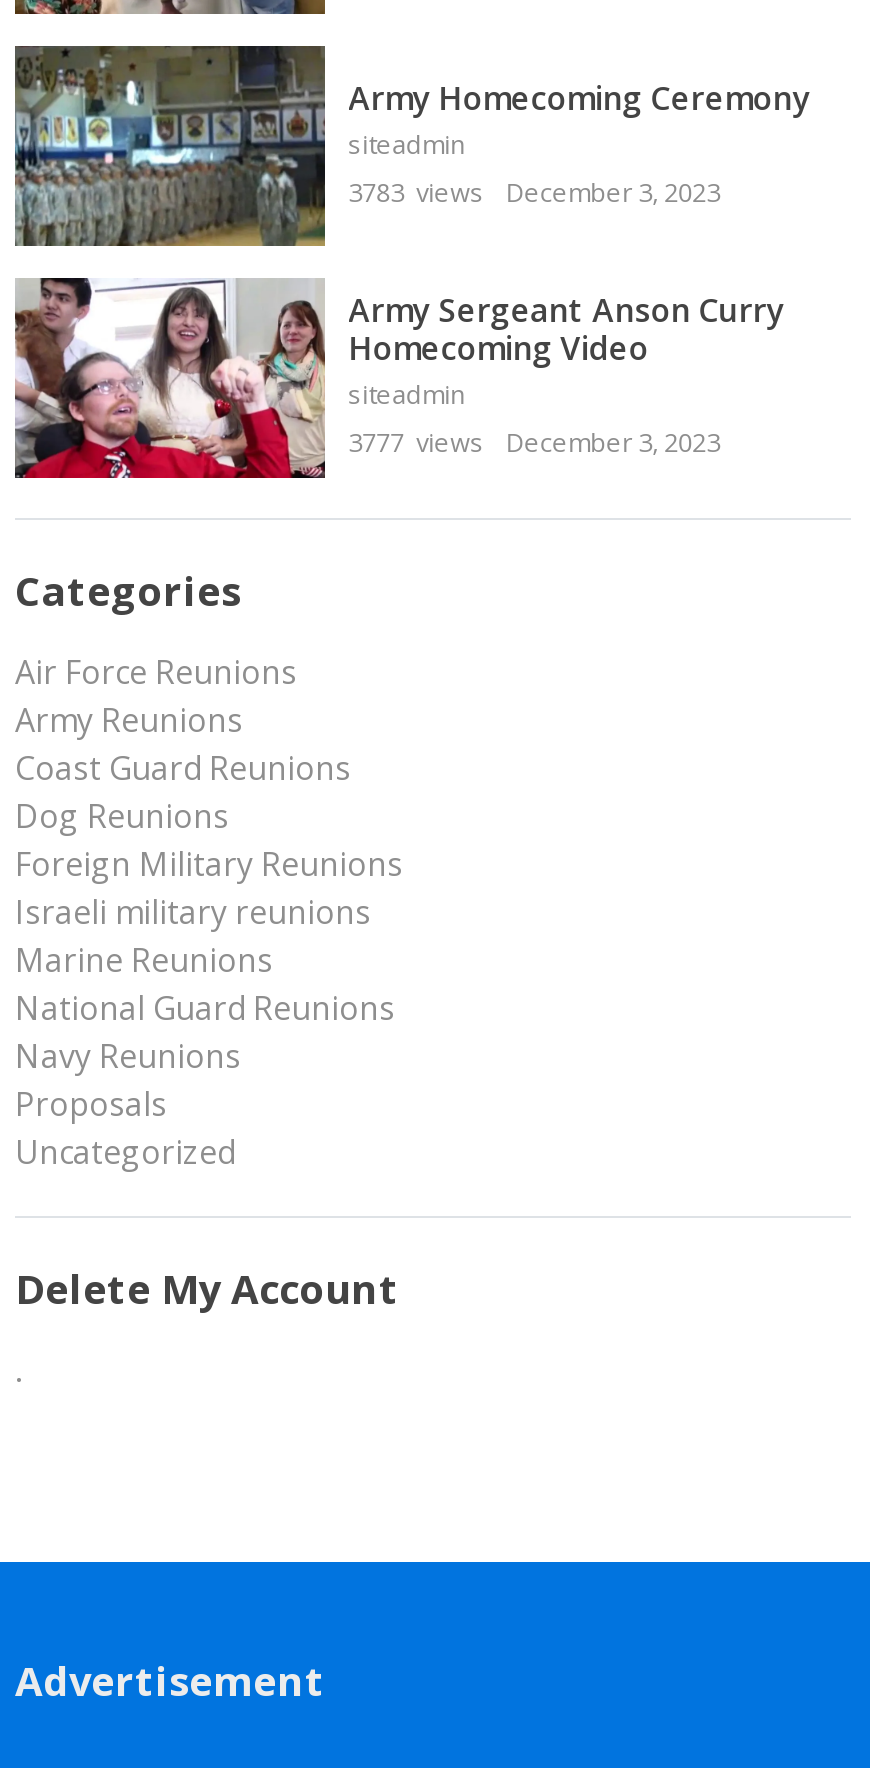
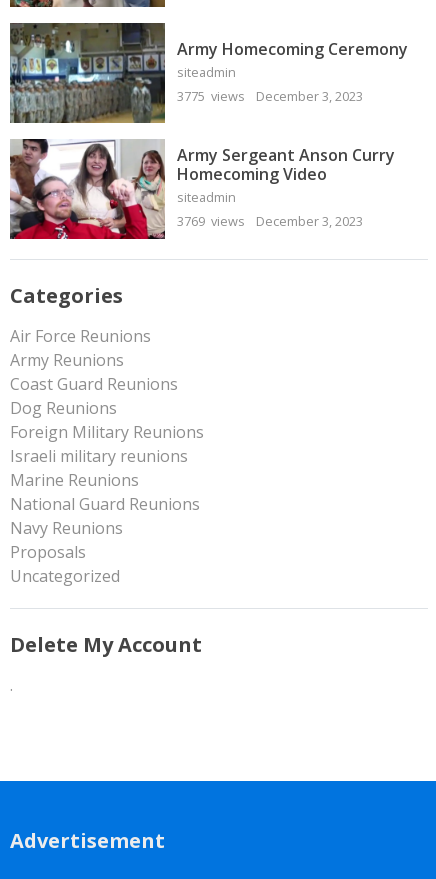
- 3783 views December 3, 2023
+ 3775 views December 3, 2023

- 3777 views December 3, 2023
+ 3769 views December 3, 2023
